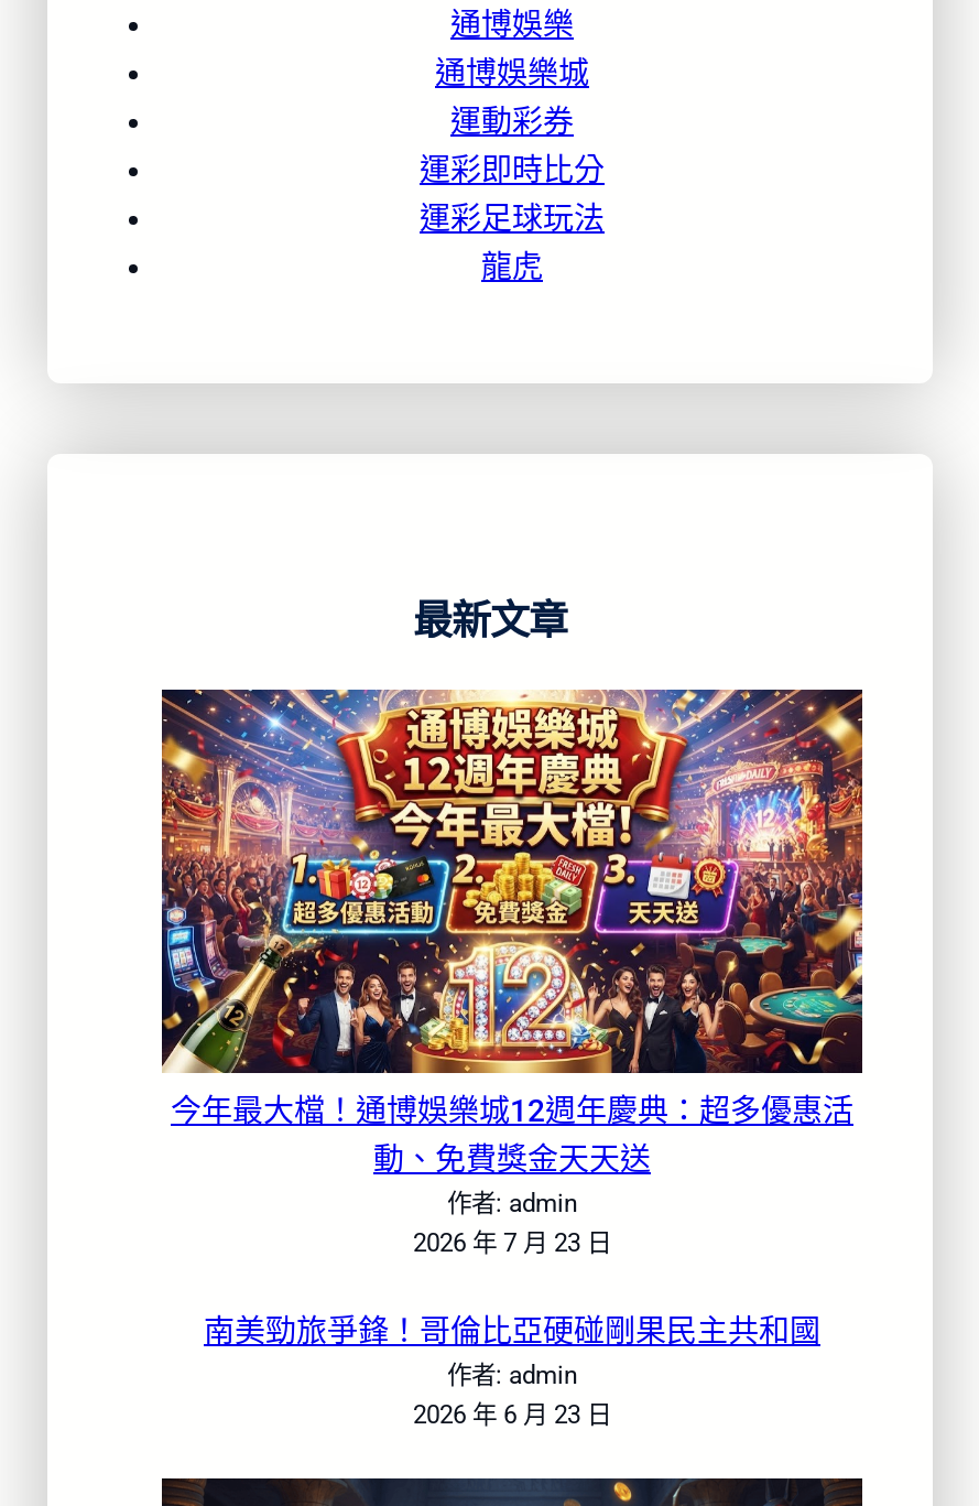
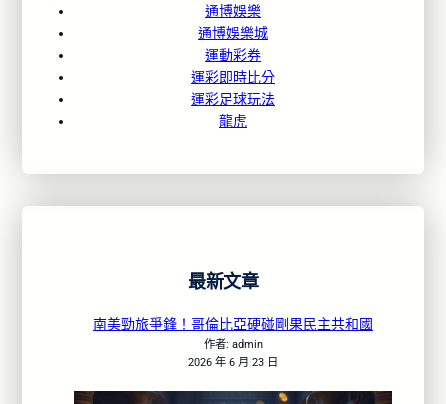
- [image]
- 今年最大檔！通博娛樂城12週年慶典：超多優惠活
- 動、免費獎金天天送
- 作者: admin
- 2026 年 7 月 23 日
